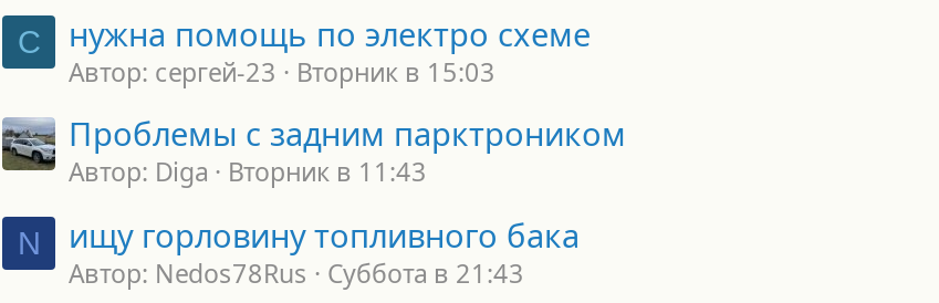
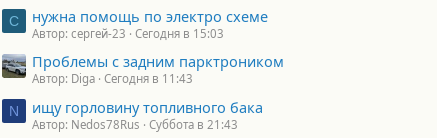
- Автор: сергей-23 Вторник в 15:03
+ Автор: сергей-23 Сегодня в 15:03

- Автор: Diga Вторник в 11:43
+ Автор: Diga Сегодня в 11:43
